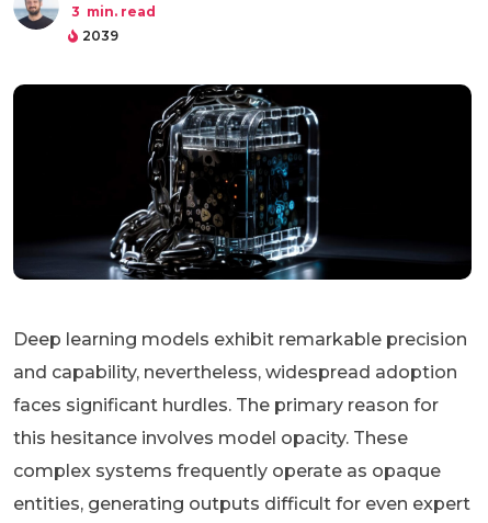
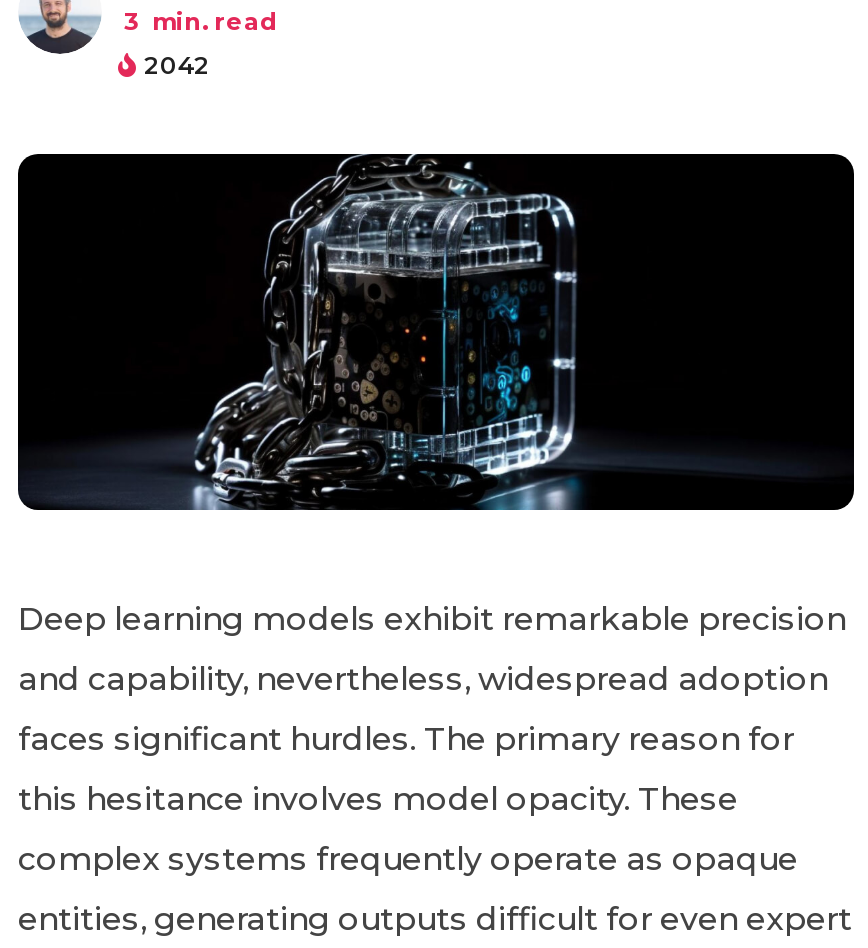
- 2039
+ 2042
